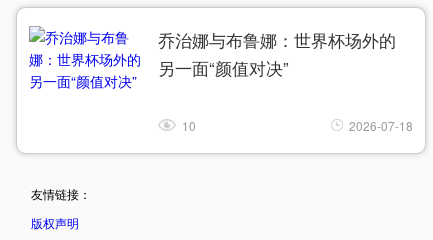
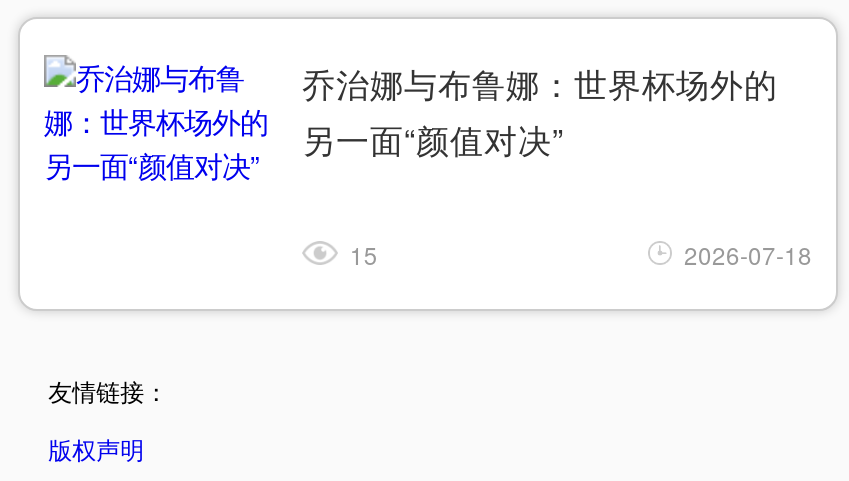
- 10
+ 15
